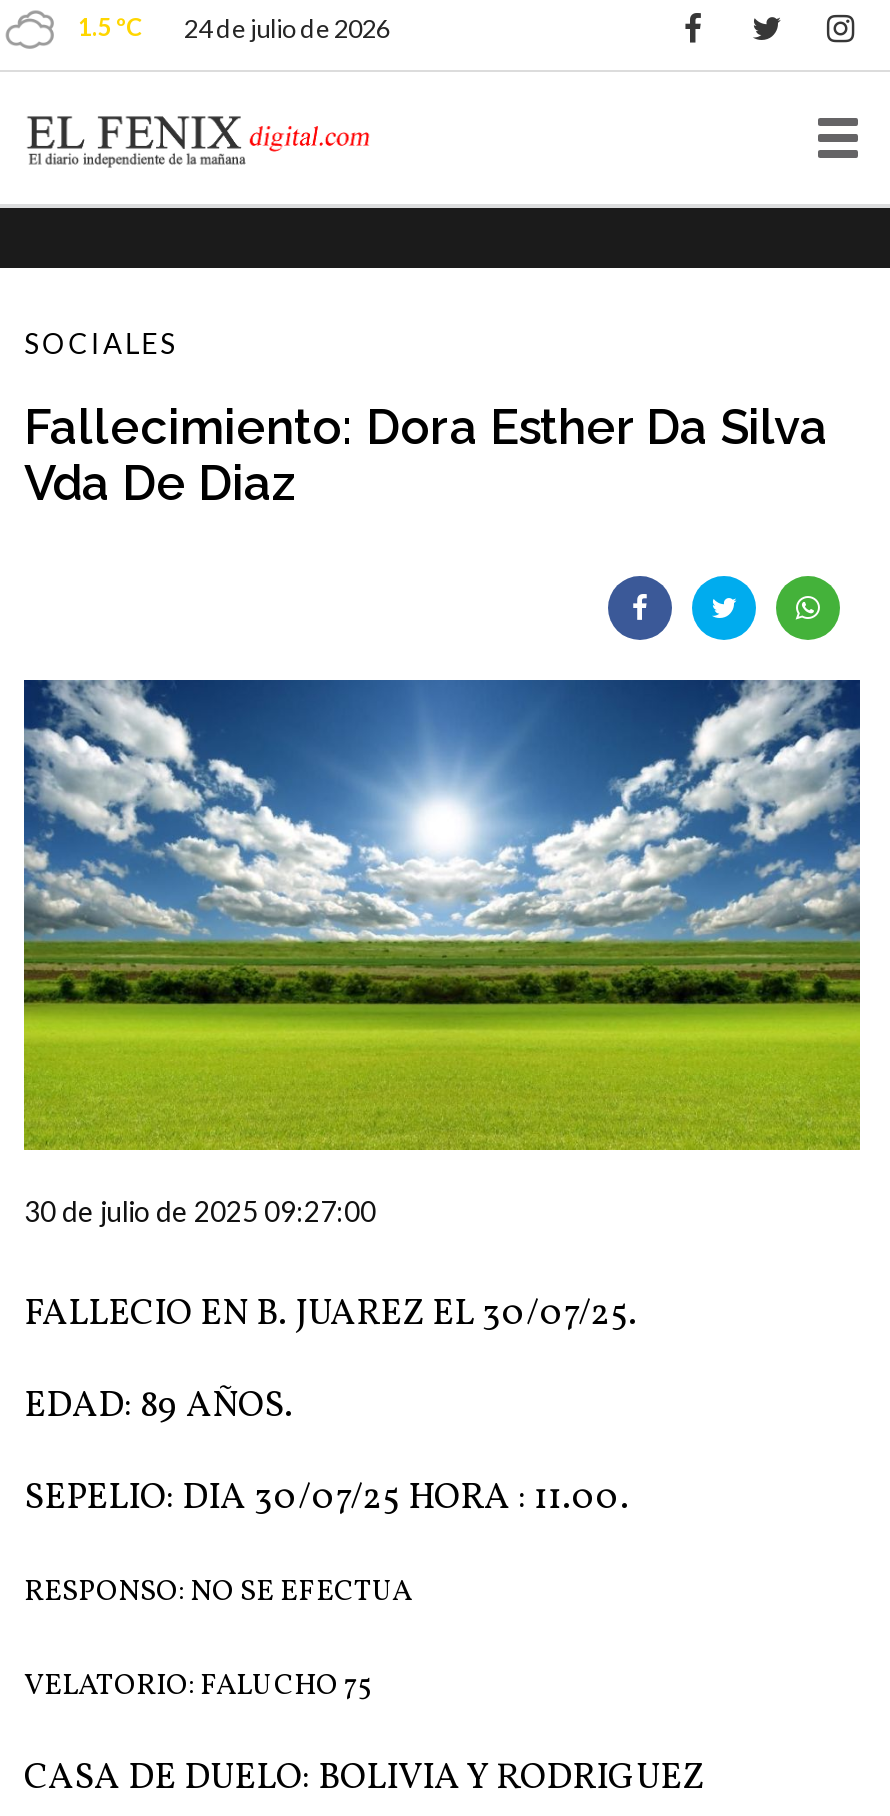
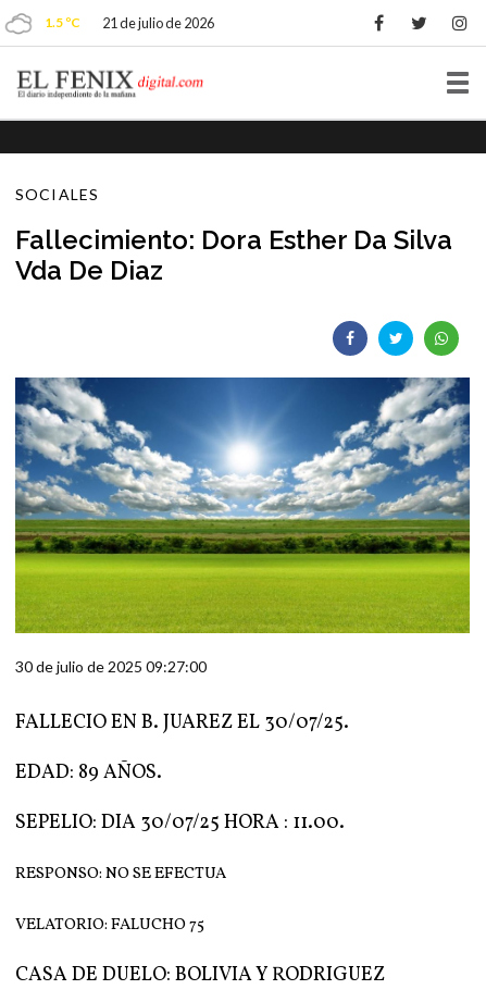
- 1.5 ºC 24 de julio de 2026
+ 1.5 ºC 21 de julio de 2026
